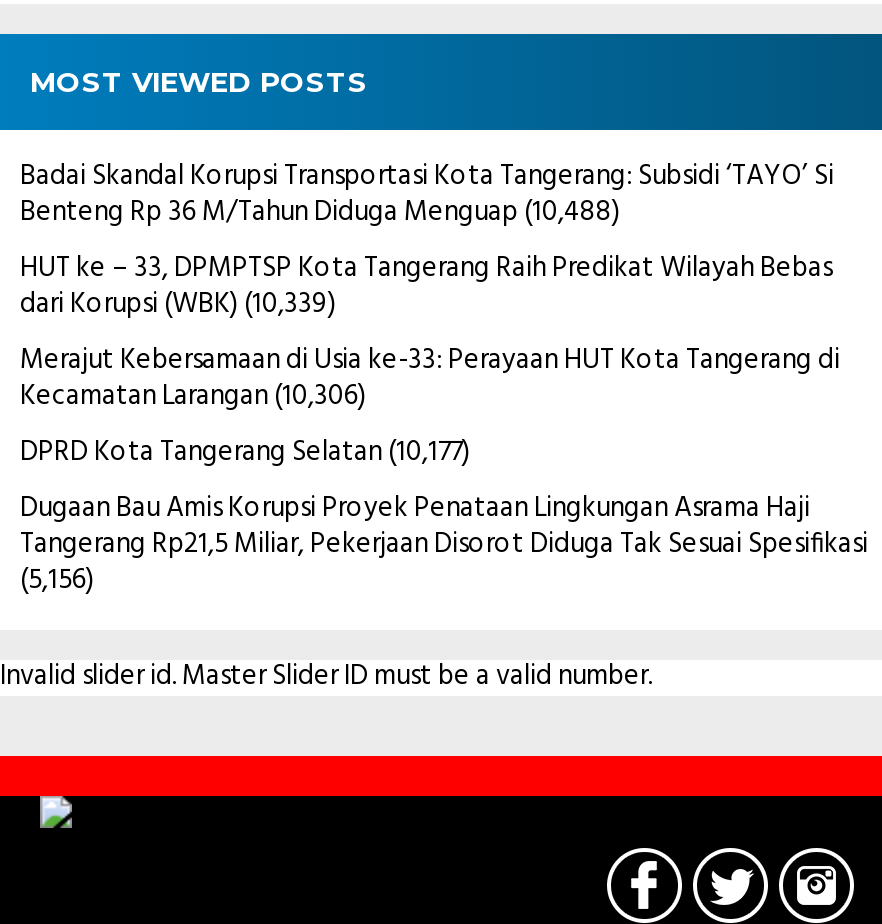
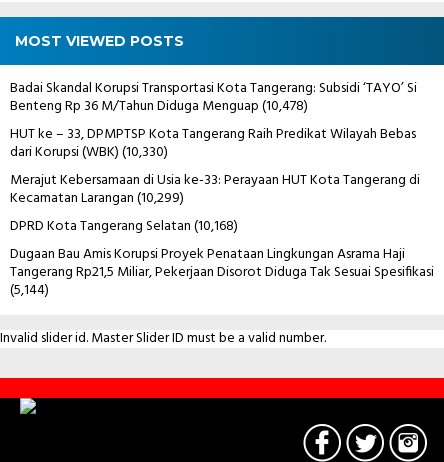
- Benteng Rp 36 M/Tahun Diduga Menguap (10,488)
+ Benteng Rp 36 M/Tahun Diduga Menguap (10,478)

- dari Korupsi (WBK) (10,339)
+ dari Korupsi (WBK) (10,330)

- Kecamatan Larangan (10,306)
+ Kecamatan Larangan (10,299)

- DPRD Kota Tangerang Selatan (10,177)
+ DPRD Kota Tangerang Selatan (10,168)

- (5,156)
+ (5,144)
